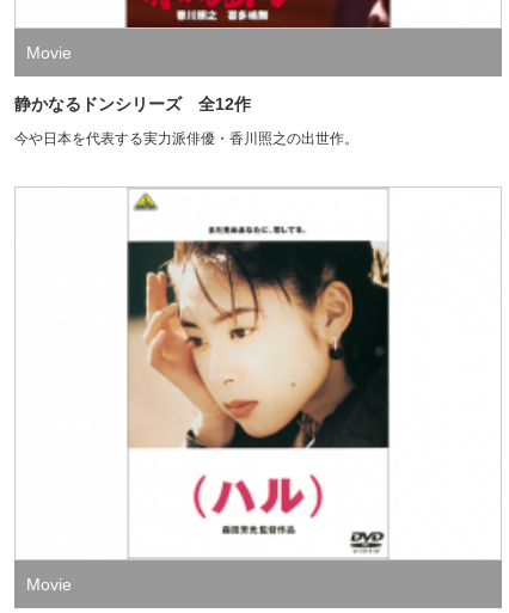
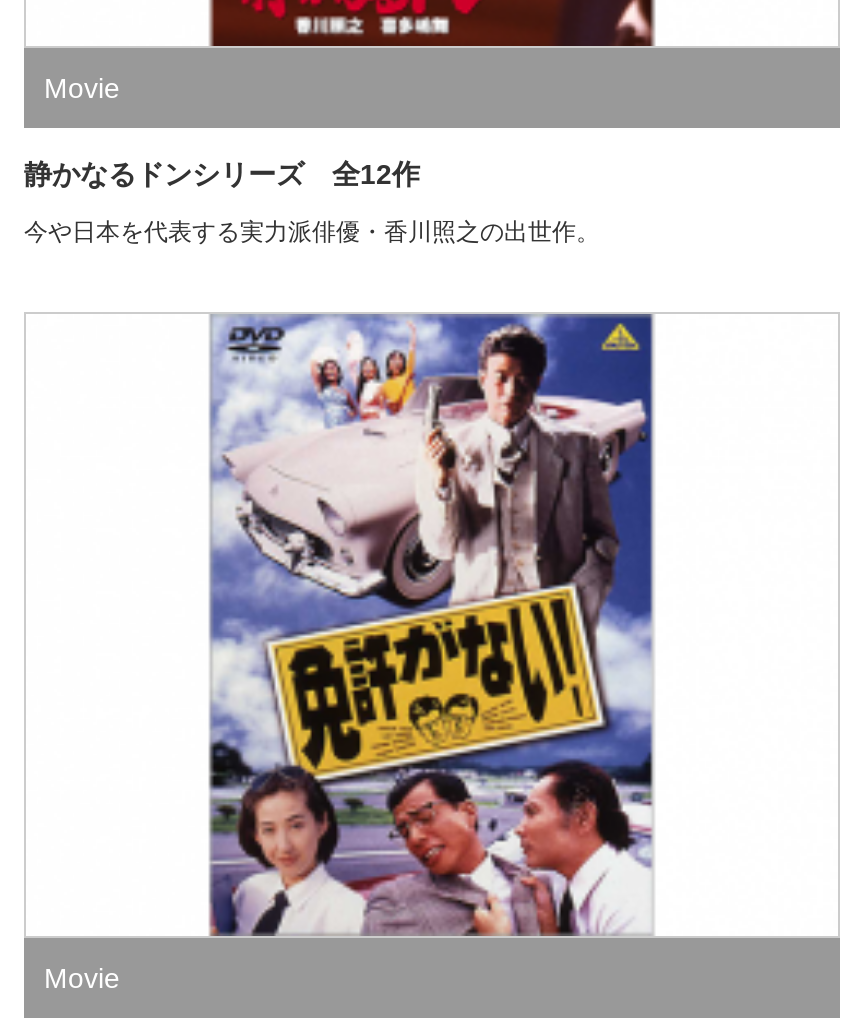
- [image]
+ [image]
